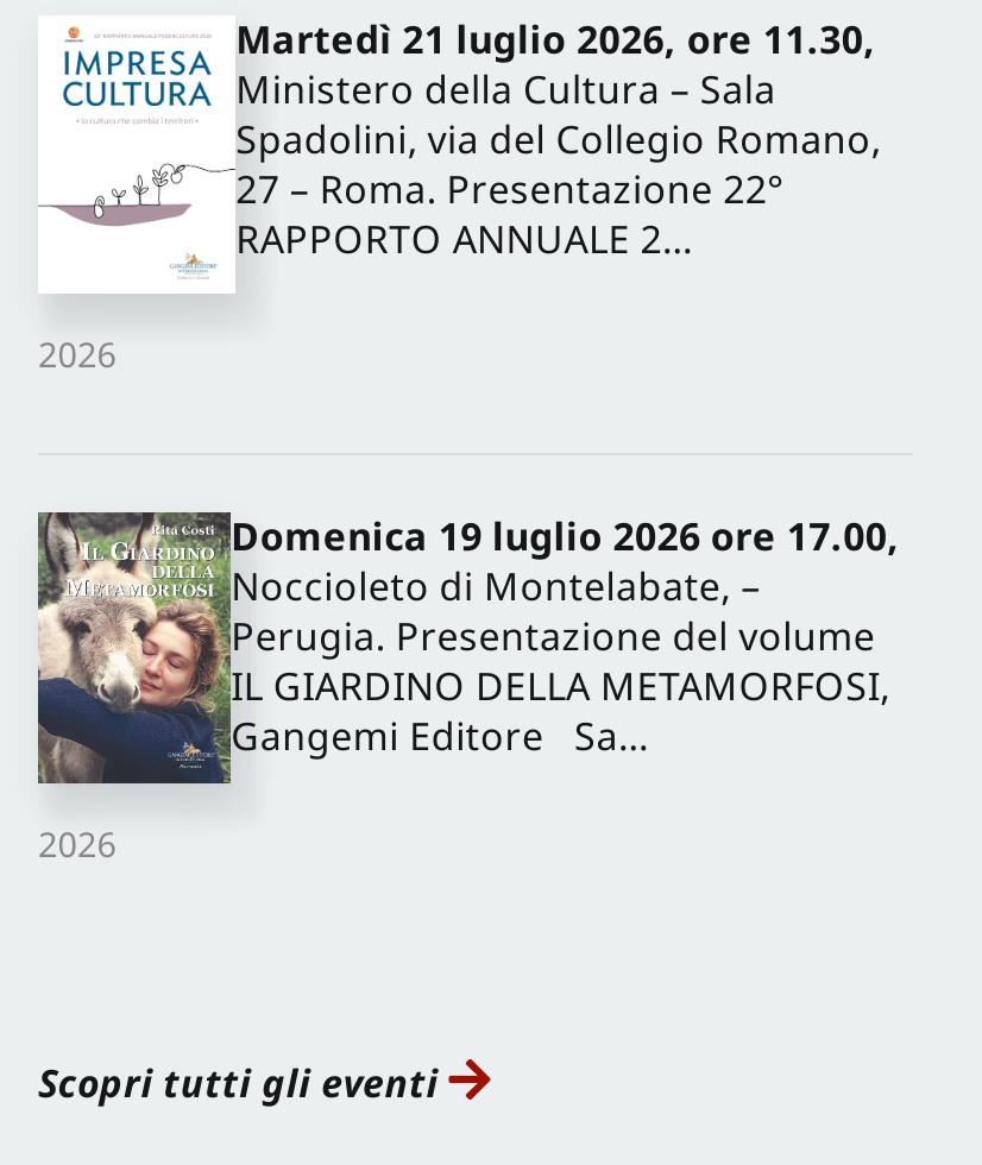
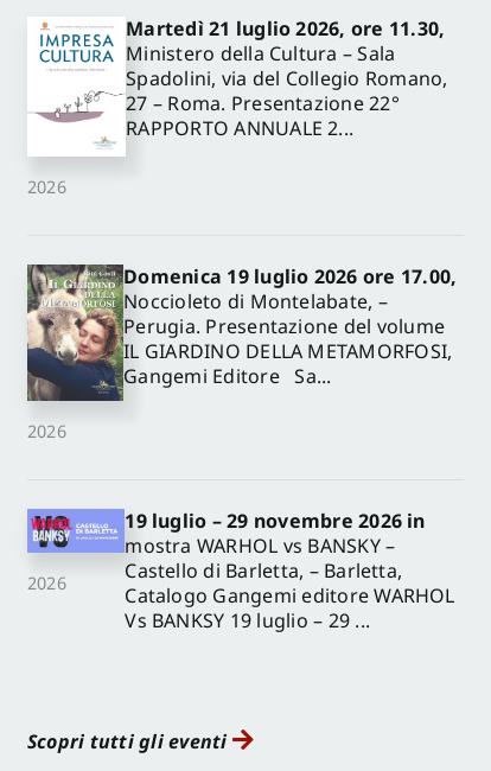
+ [image]
+ 2026

+ 19 luglio – 29 novembre 2026 in
+ mostra WARHOL vs BANSKY –
+ Castello di Barletta, – Barletta,
+ Catalogo Gangemi editore WARHOL
+ Vs BANKSY 19 luglio – 29 ...
